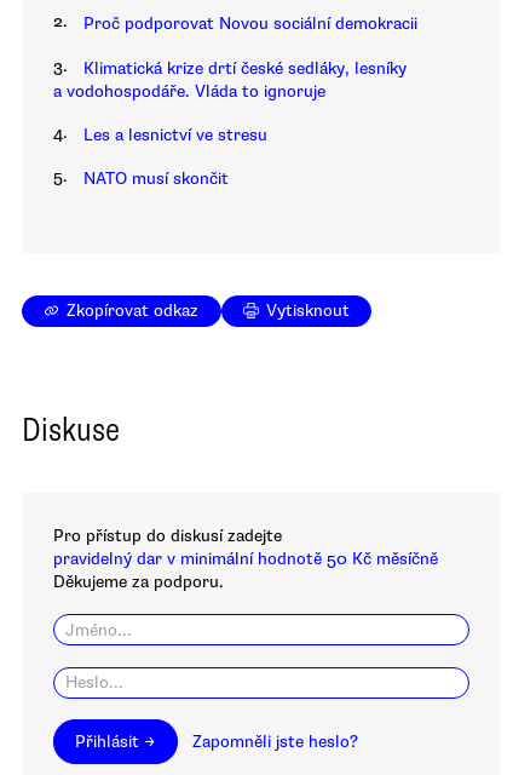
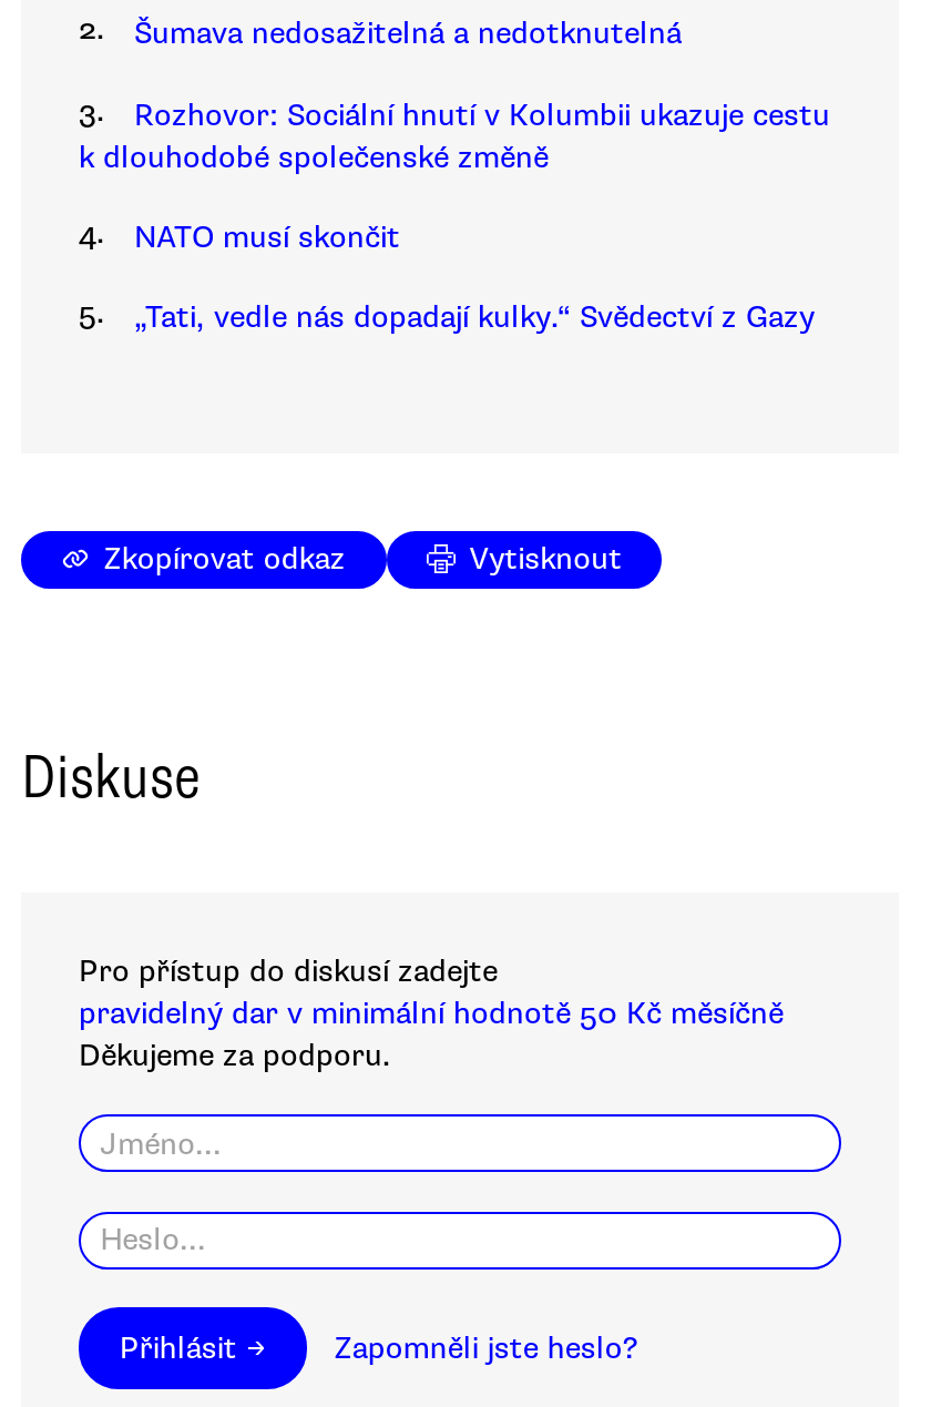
- Proč podporovat Novou sociální demokracii
+ Šumava nedosažitelná a nedotknutelná

- Klimatická krize drtí české sedláky, lesníky
- a vodohospodáře. Vláda to ignoruje
+ Rozhovor: Sociální hnutí v Kolumbii ukazuje cestu
+ k dlouhodobé společenské změně

- Les a lesnictví ve stresu

moved up: NATO musí skončit

+ „Tati, vedle nás dopadají kulky.“ Svědectví z Gazy
